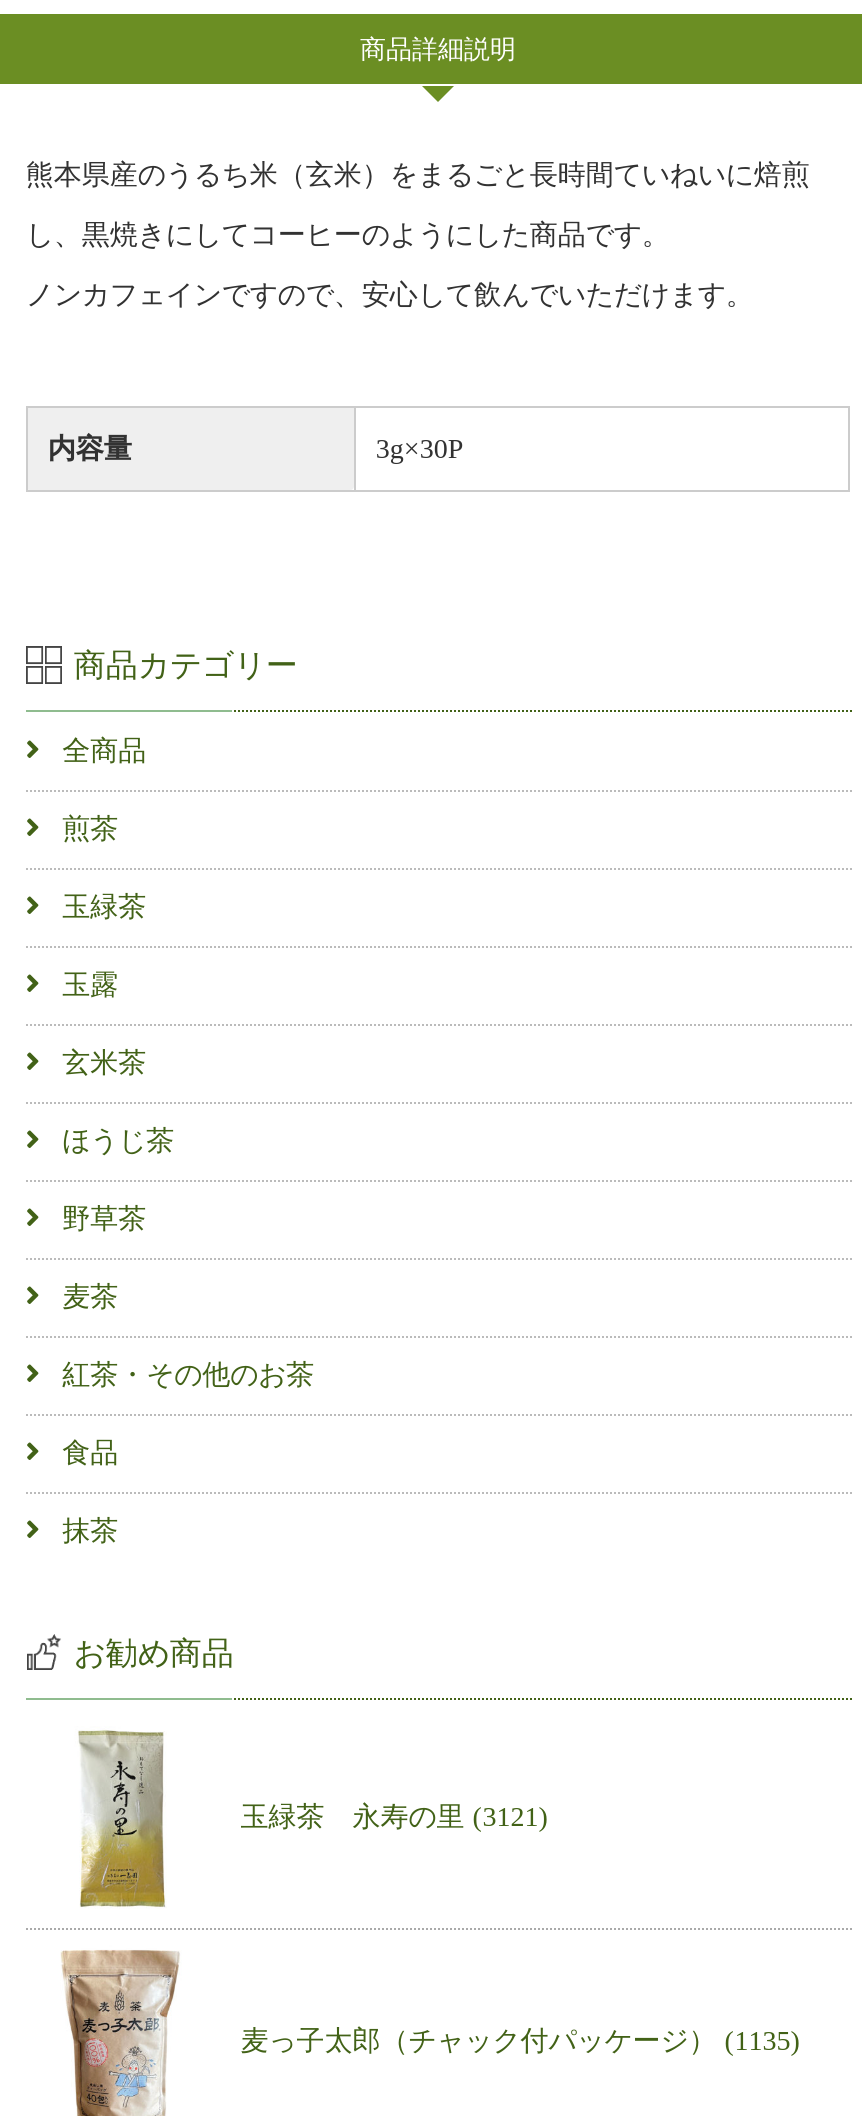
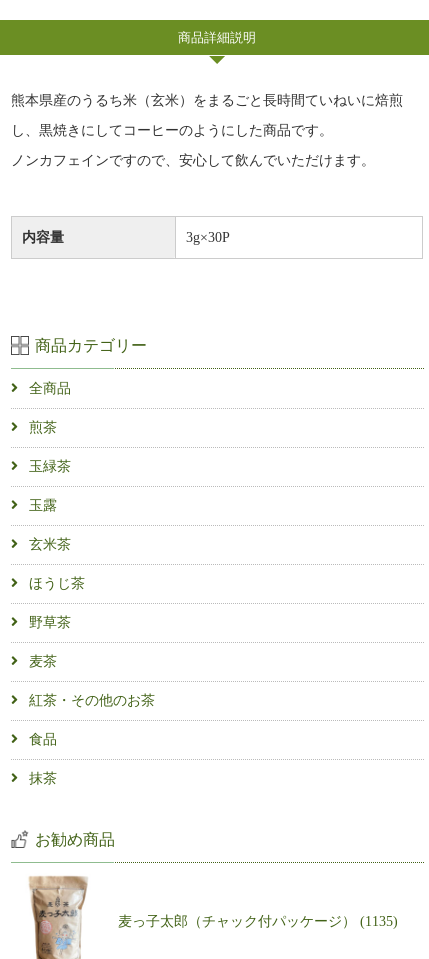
- [image]
- 玉緑茶 永寿の里 (3121)
